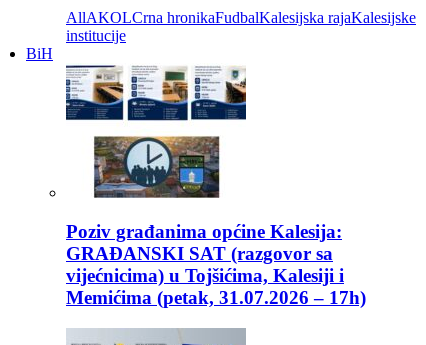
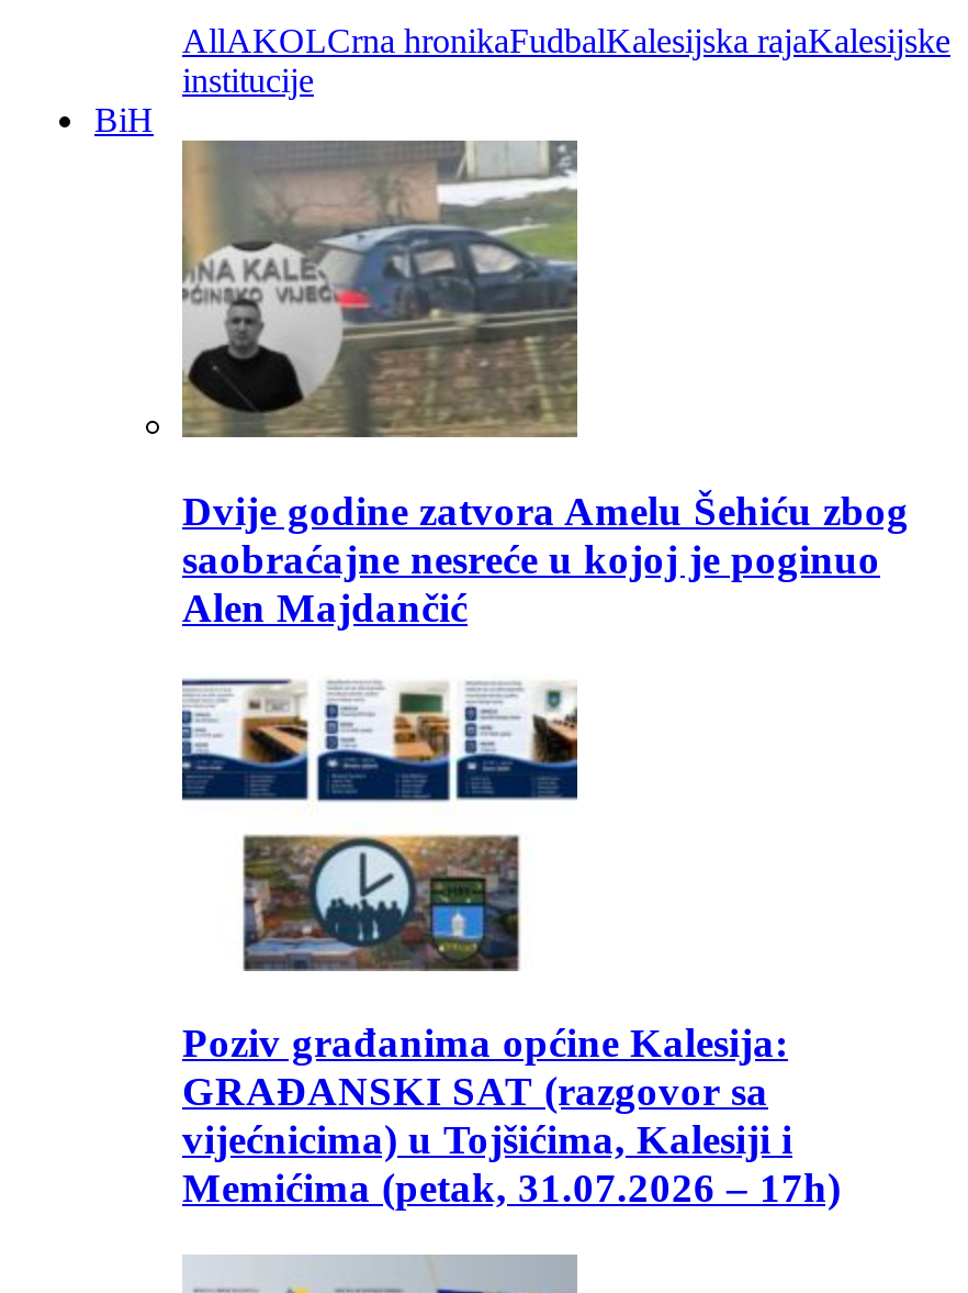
+ [image]
+ Dvije godine zatvora Amelu Šehiću zbog
+ saobraćajne nesreće u kojoj je poginuo
+ Alen Majdančić
